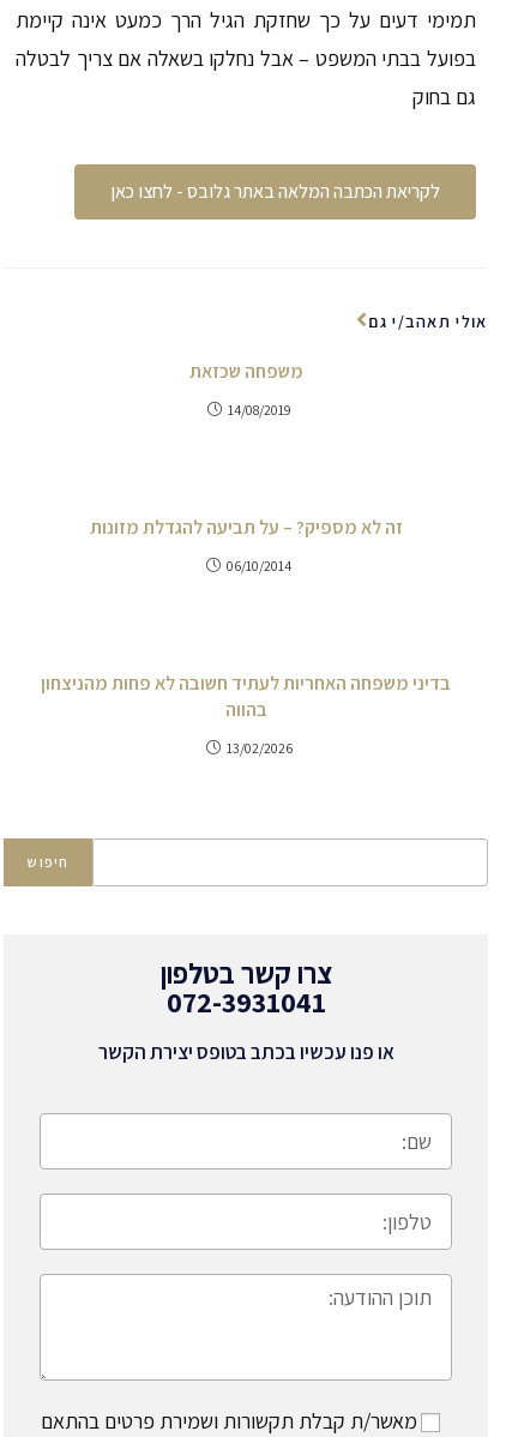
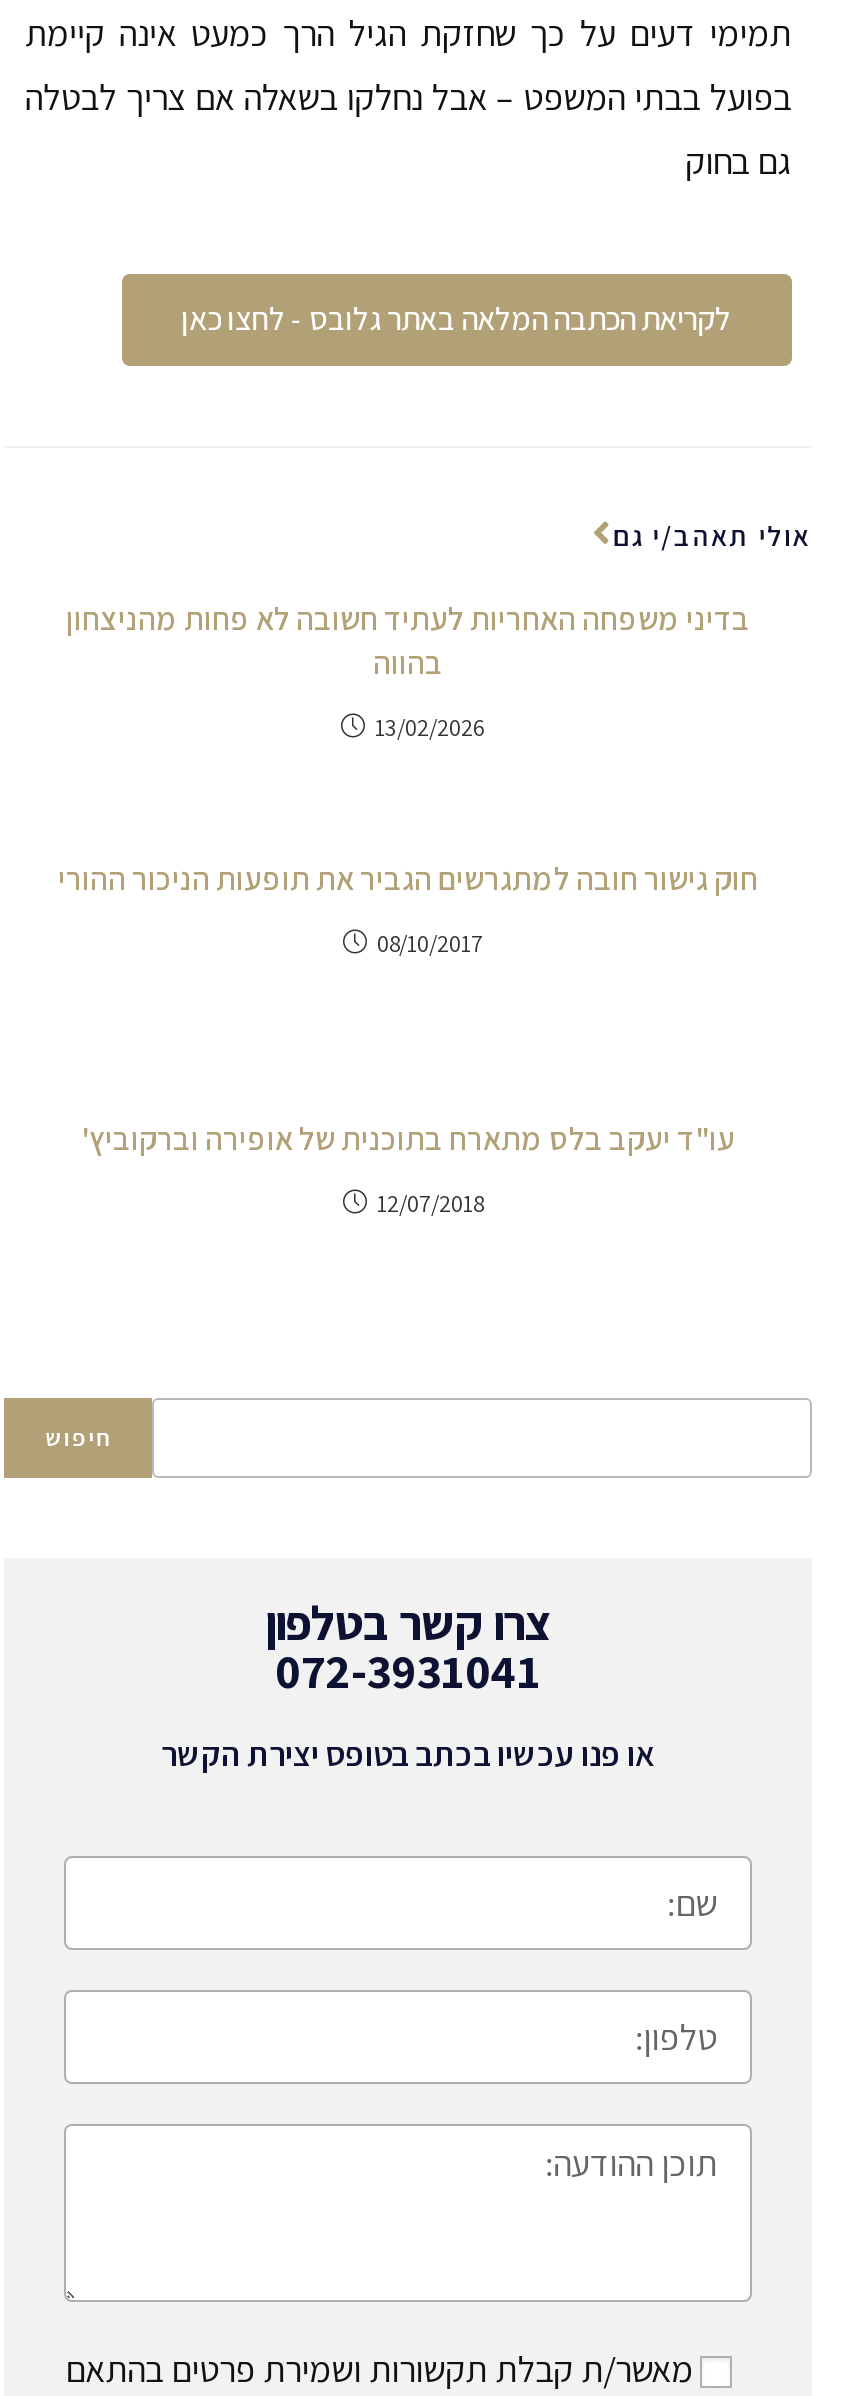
- משפחה שכזאת
- 14/08/2019

- זה לא מספיק? – על תביעה להגדלת מזונות
- 06/10/2014

moved up: בדיני משפחה האחריות לעתיד חשובה לא פחות מהניצחון | בהווה | 13/02/2026

+ חוק גישור חובה למתגרשים הגביר את תופעות הניכור ההורי
+ 08/10/2017

+ עו"ד יעקב בלס מתארח בתוכנית של אופירה וברקוביץ'
+ 12/07/2018
